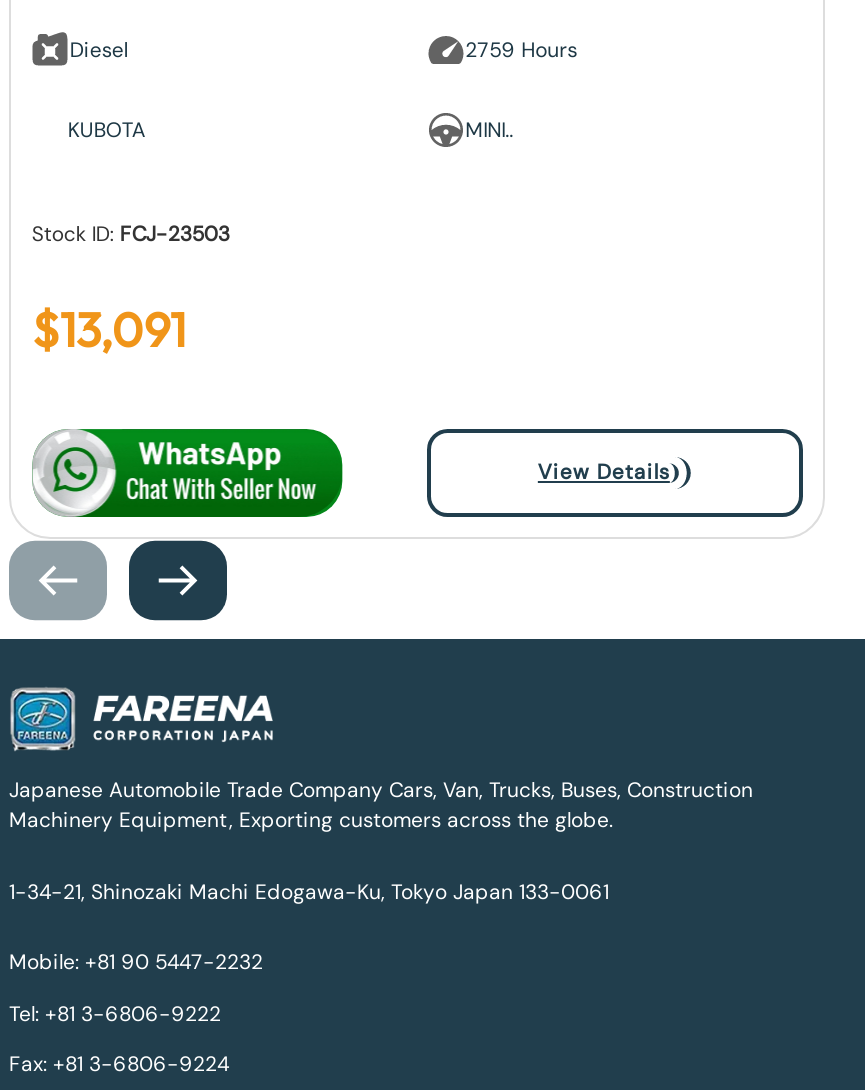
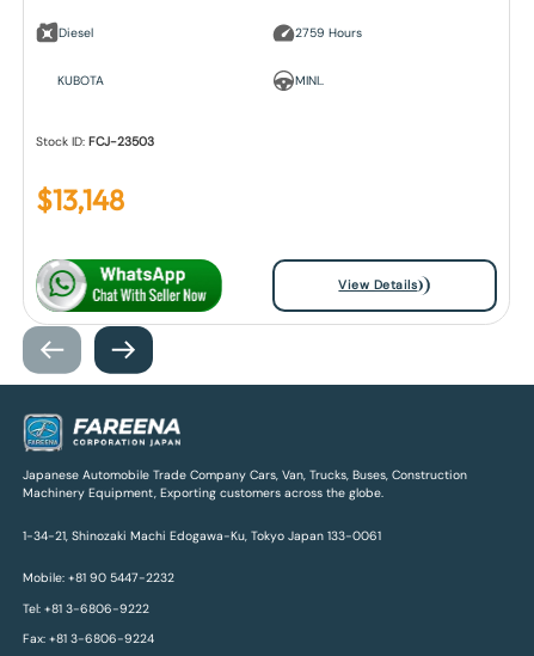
- $13,091
+ $13,148
